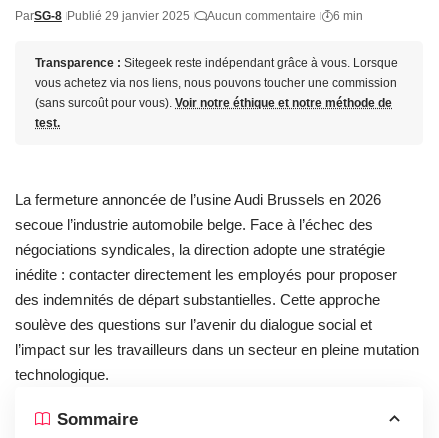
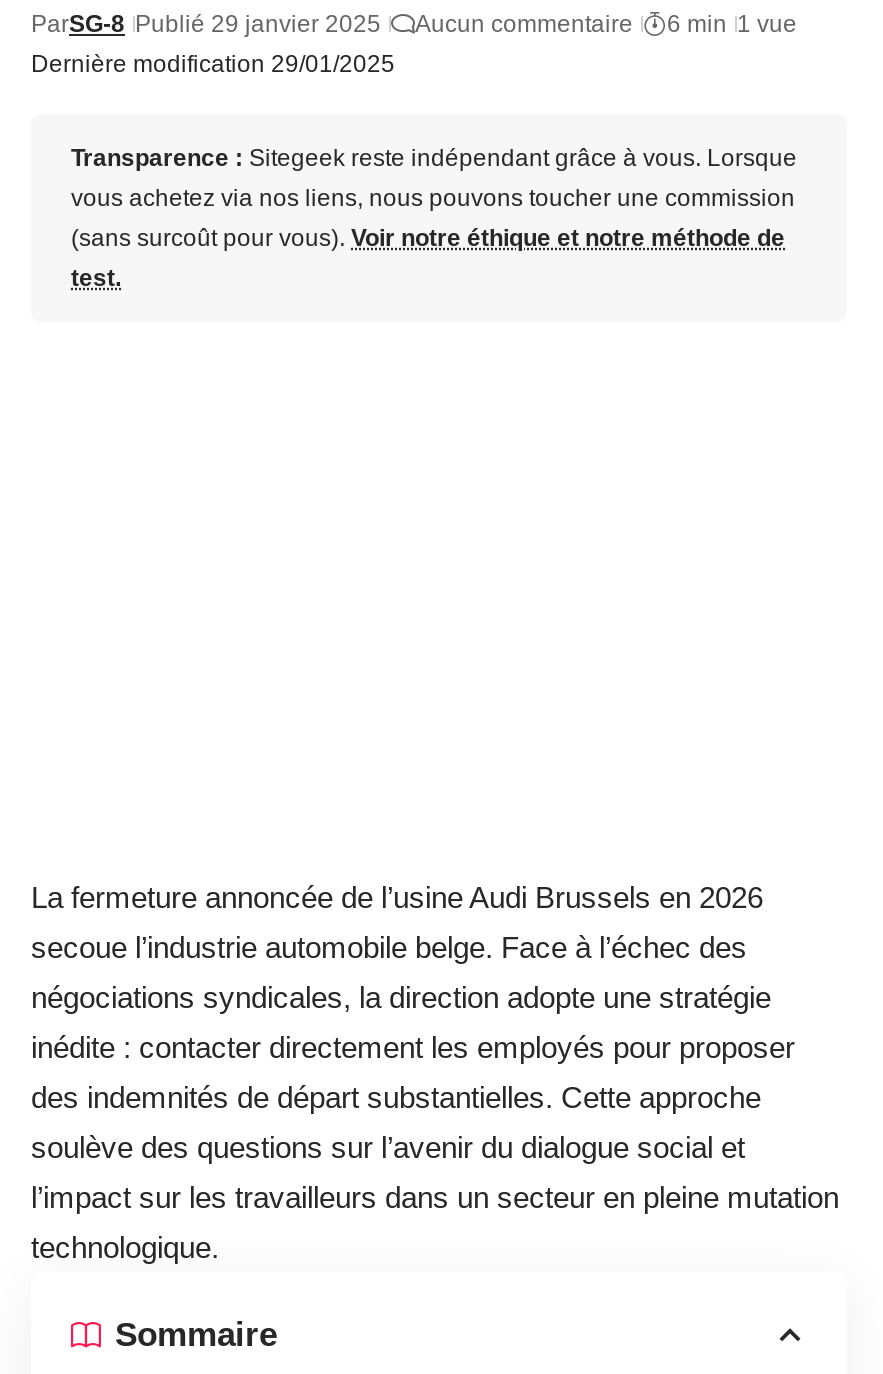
- ParSG-8 Publié 29 janvier 2025 Aucun commentaire 6 min
+ ParSG-8 Publié 29 janvier 2025 Aucun commentaire 6 min 1 vue

+ Dernière modification 29/01/2025
